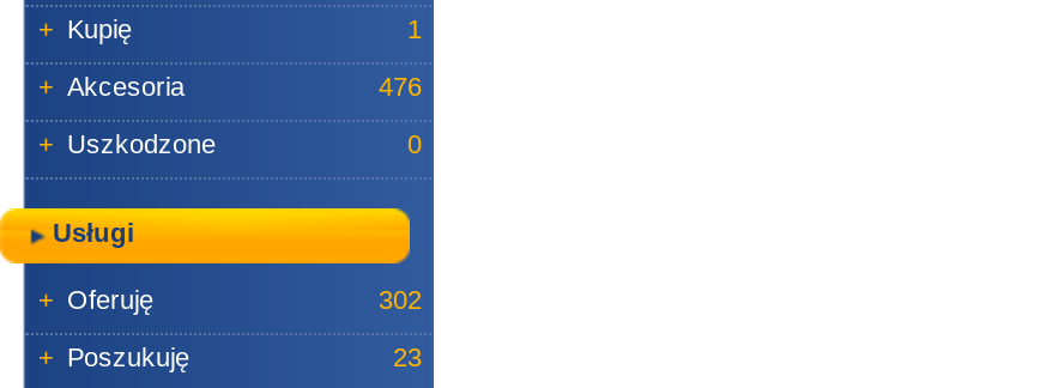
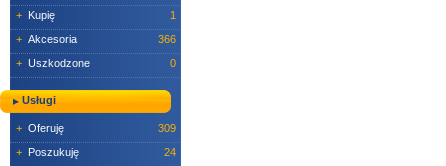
- 476
+ 366

- 302
+ 309

- 23
+ 24
